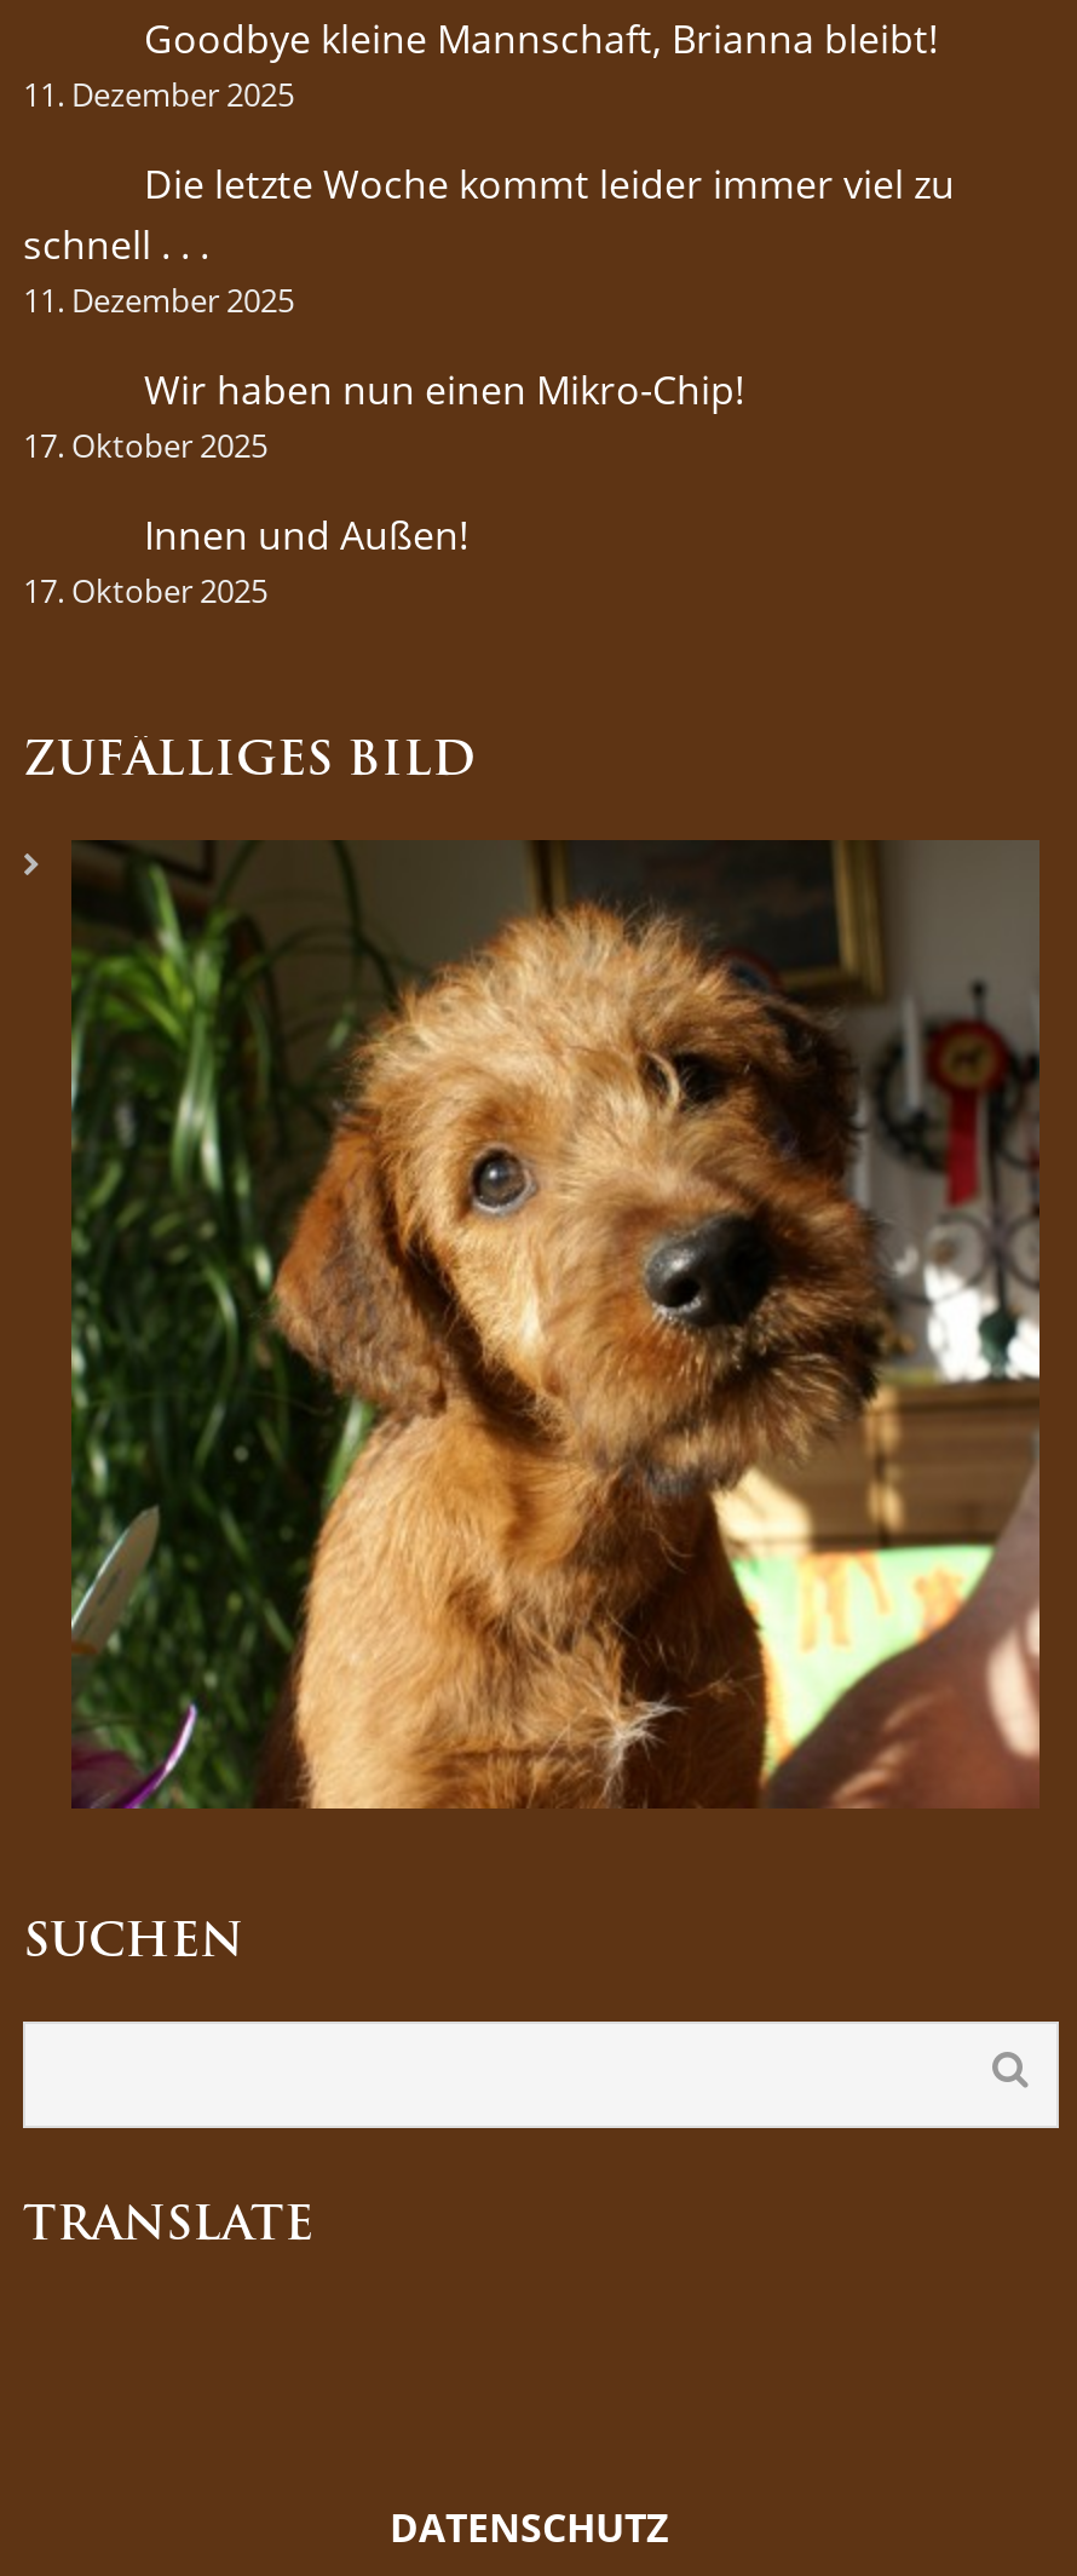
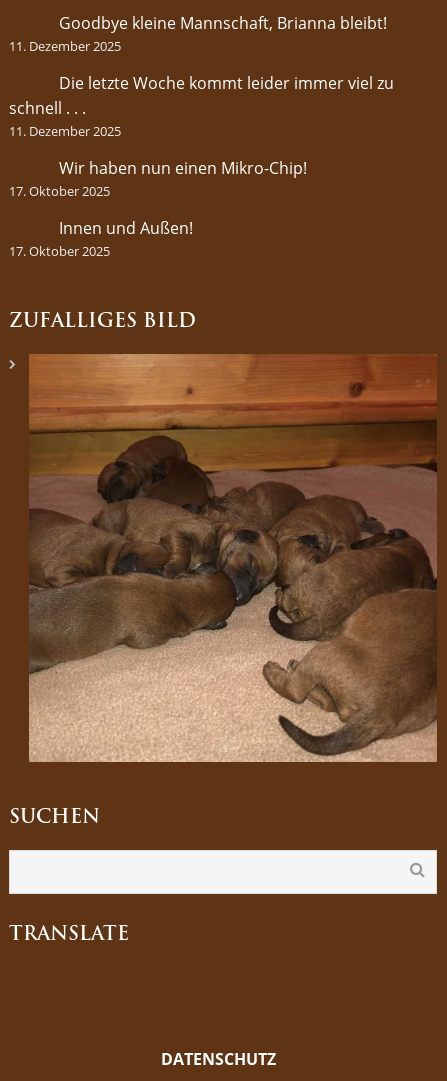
- [image]
+ [image]
